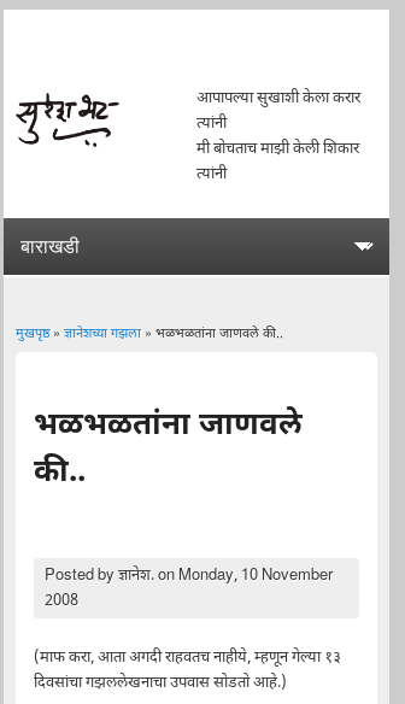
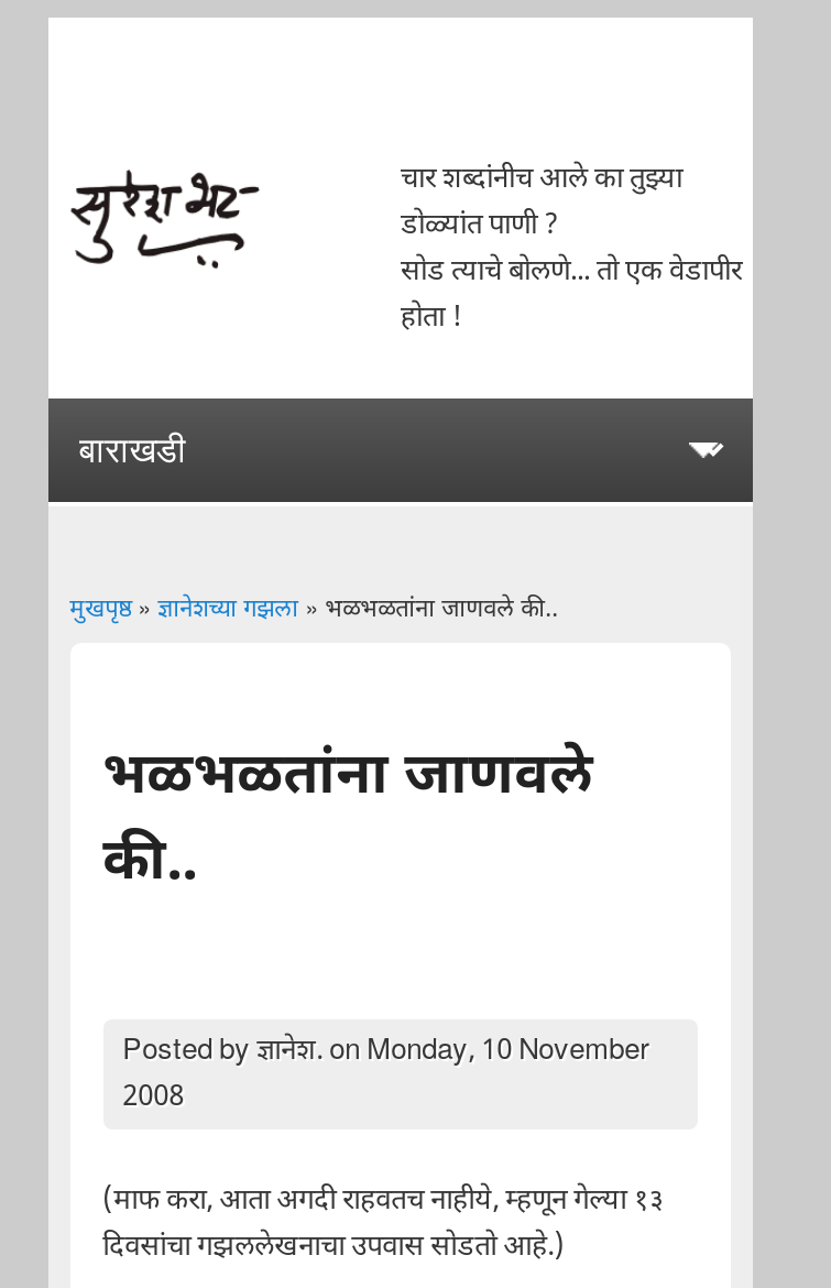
- आपापल्या सुखाशी केला करार
- त्यांनी
- मी बोचताच माझी केली शिकार
- त्यांनी
+ चार शब्दांनीच आले का तुझ्या
+ डोळ्यांत पाणी ?
+ सोड त्याचे बोलणे... तो एक वेडापीर
+ होता !
